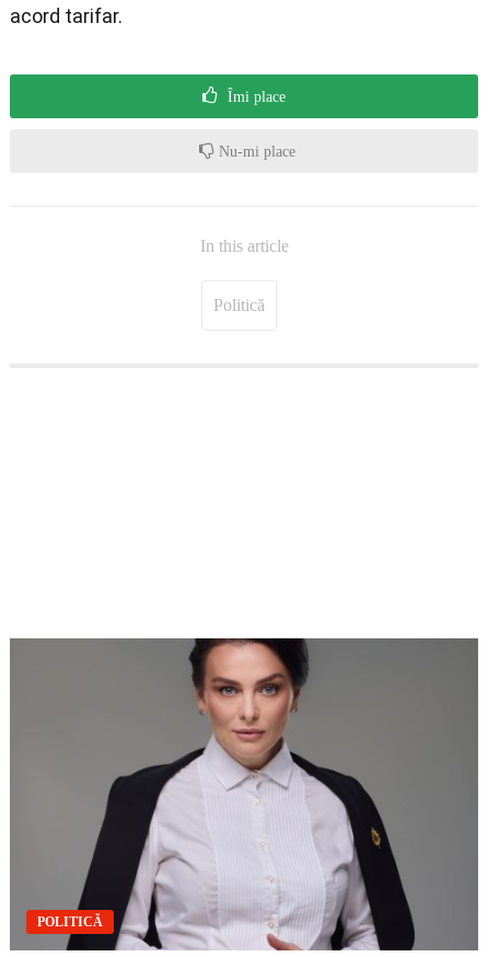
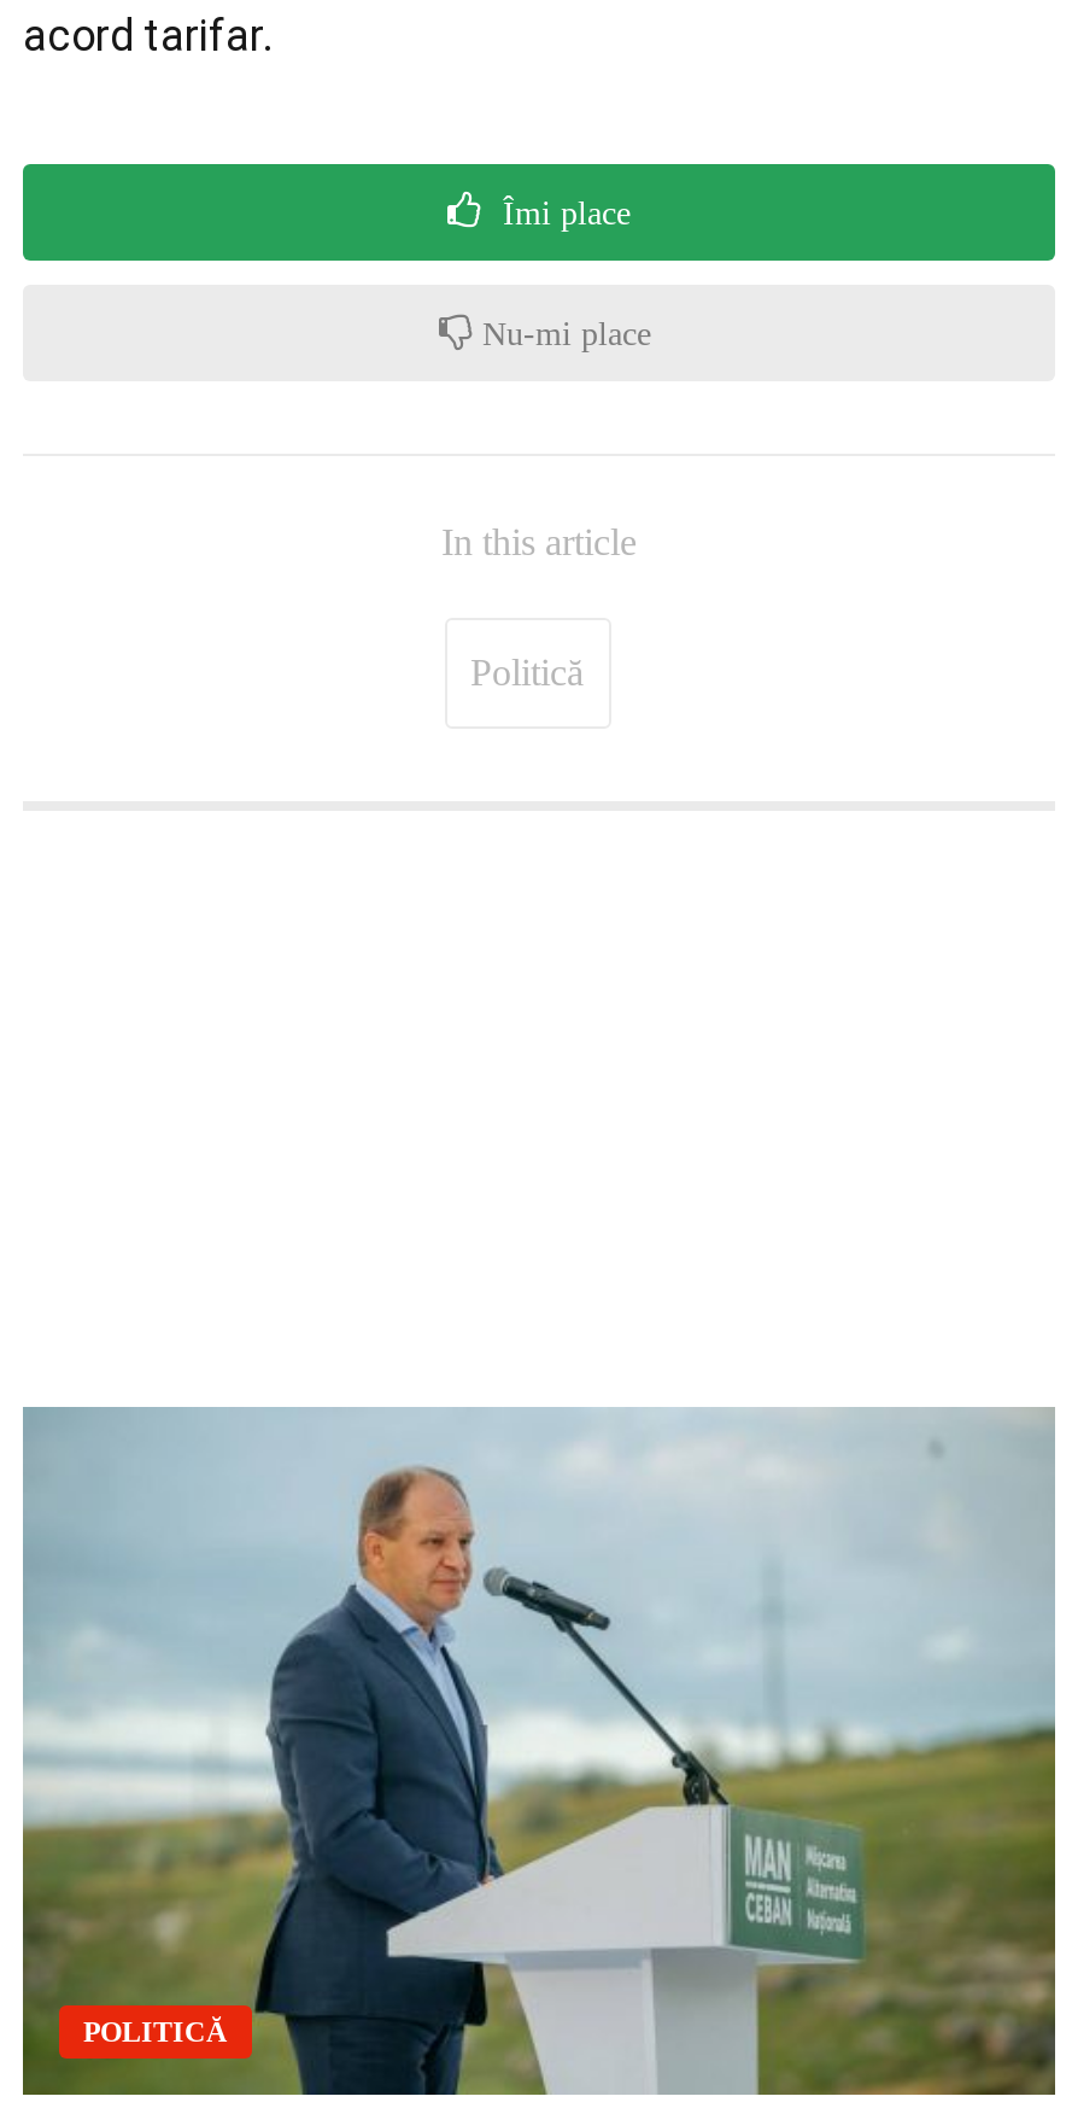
- [image]
+ [image]
